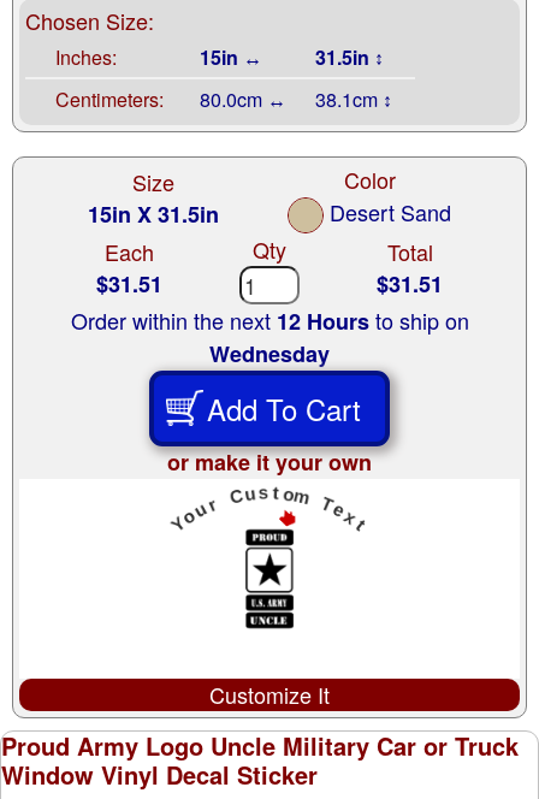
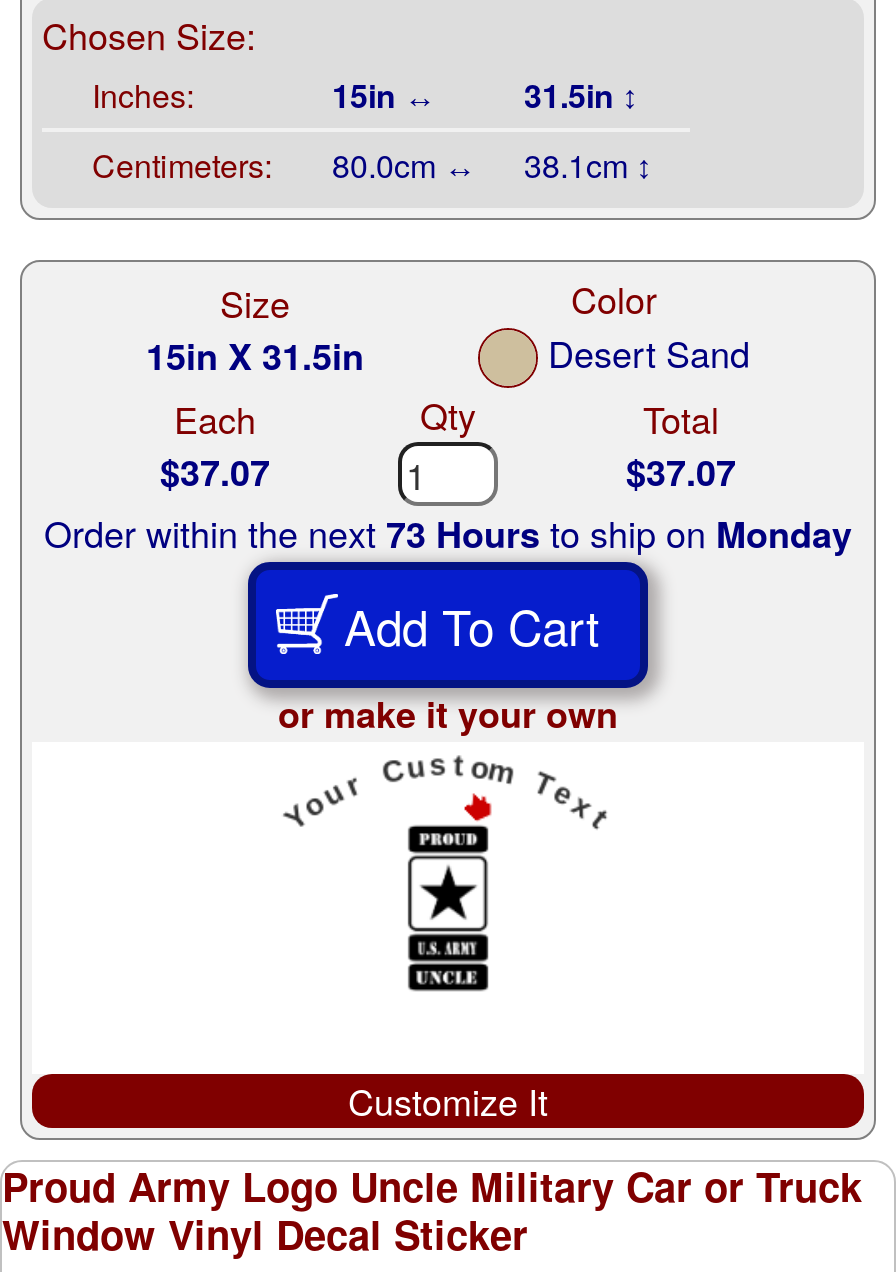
- $31.51
- Order within the next12 Hours to ship on
- Wednesday
+ $37.07
+ Order within the next 73 Hours to ship on Monday

- $31.51
+ $37.07
